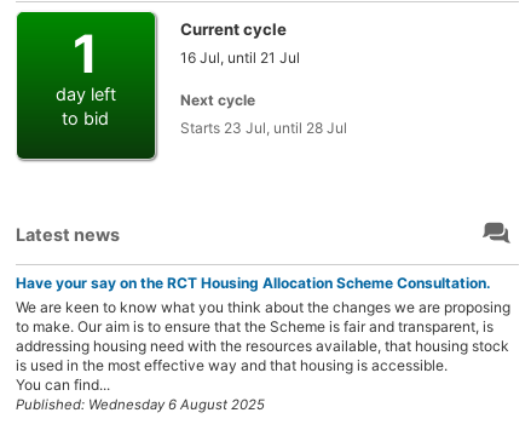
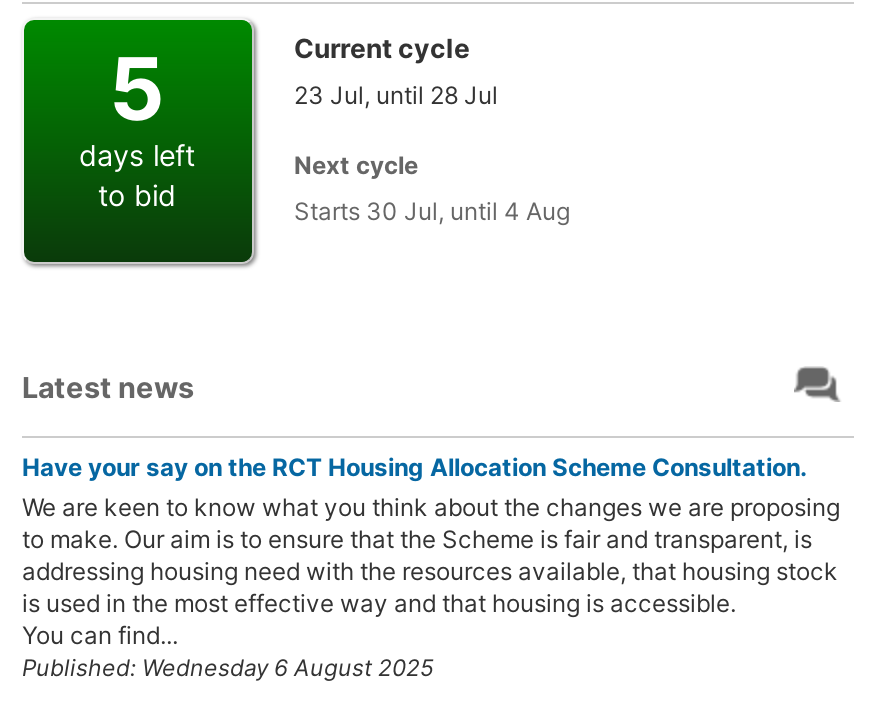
- 1
+ 5

- 16 Jul, until 21 Jul
+ 23 Jul, until 28 Jul

- day left
+ days left

- Starts 23 Jul, until 28 Jul
+ Starts 30 Jul, until 4 Aug
